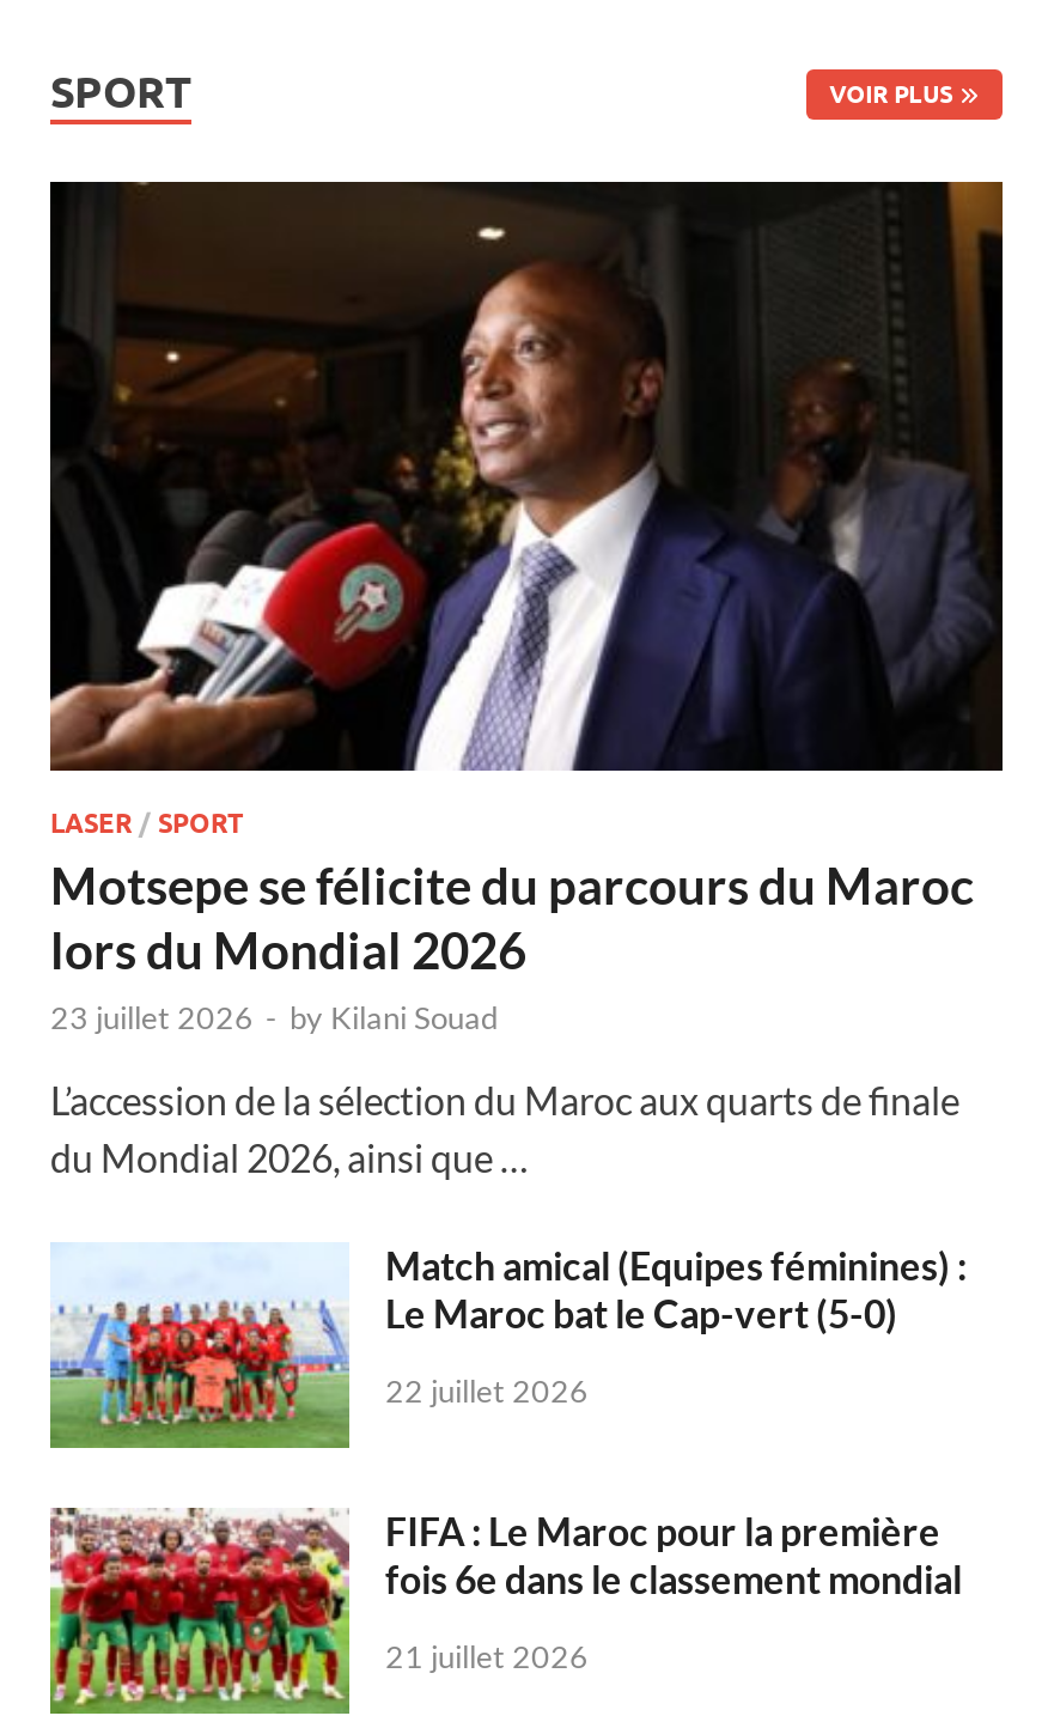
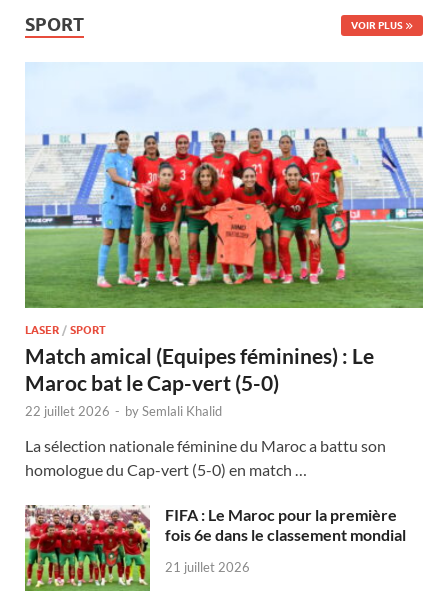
- [image]
- Motsepe se félicite du parcours du Maroc
- lors du Mondial 2026
- 23 juillet 2026 - by Kilani Souad
- L’accession de la sélection du Maroc aux quarts de finale
- du Mondial 2026, ainsi que …
- Match amical (Equipes féminines) :
- Le Maroc bat le Cap-vert (5-0)
- 22 juillet 2026
+ [image]
+ Match amical (Equipes féminines) : Le
+ Maroc bat le Cap-vert (5-0)
+ 22 juillet 2026 - by Semlali Khalid
+ La sélection nationale féminine du Maroc a battu son
+ homologue du Cap-vert (5-0) en match …
